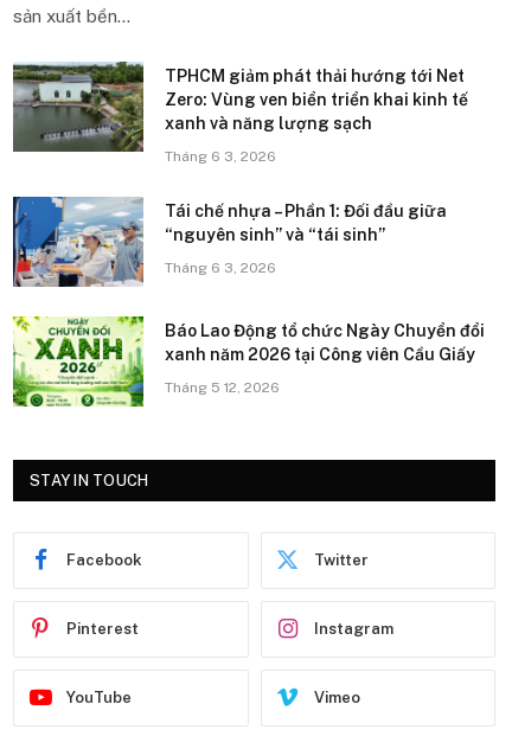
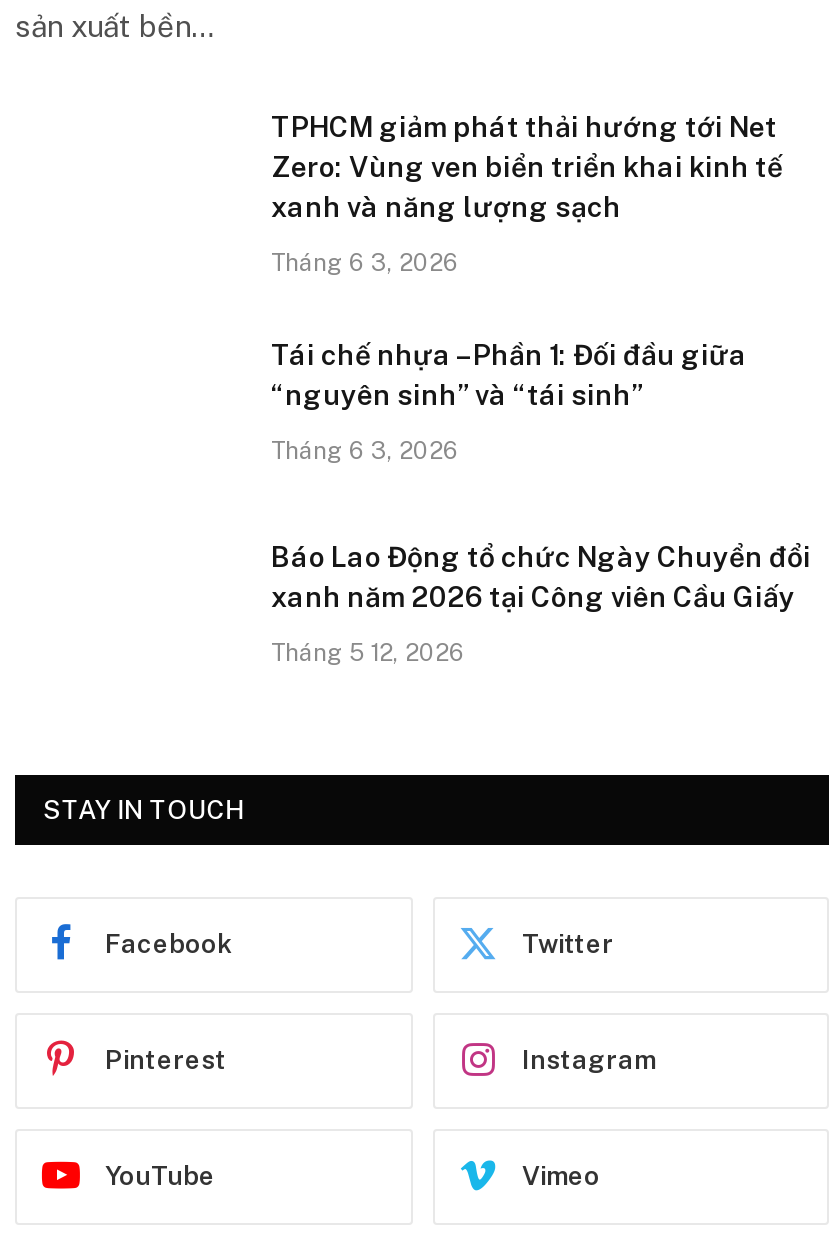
- [image]

- [image]

- [image]
